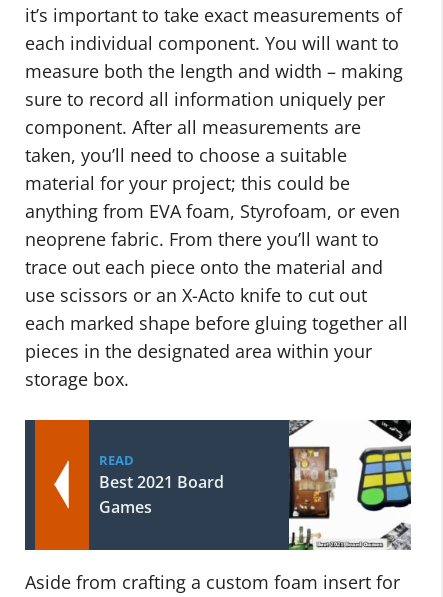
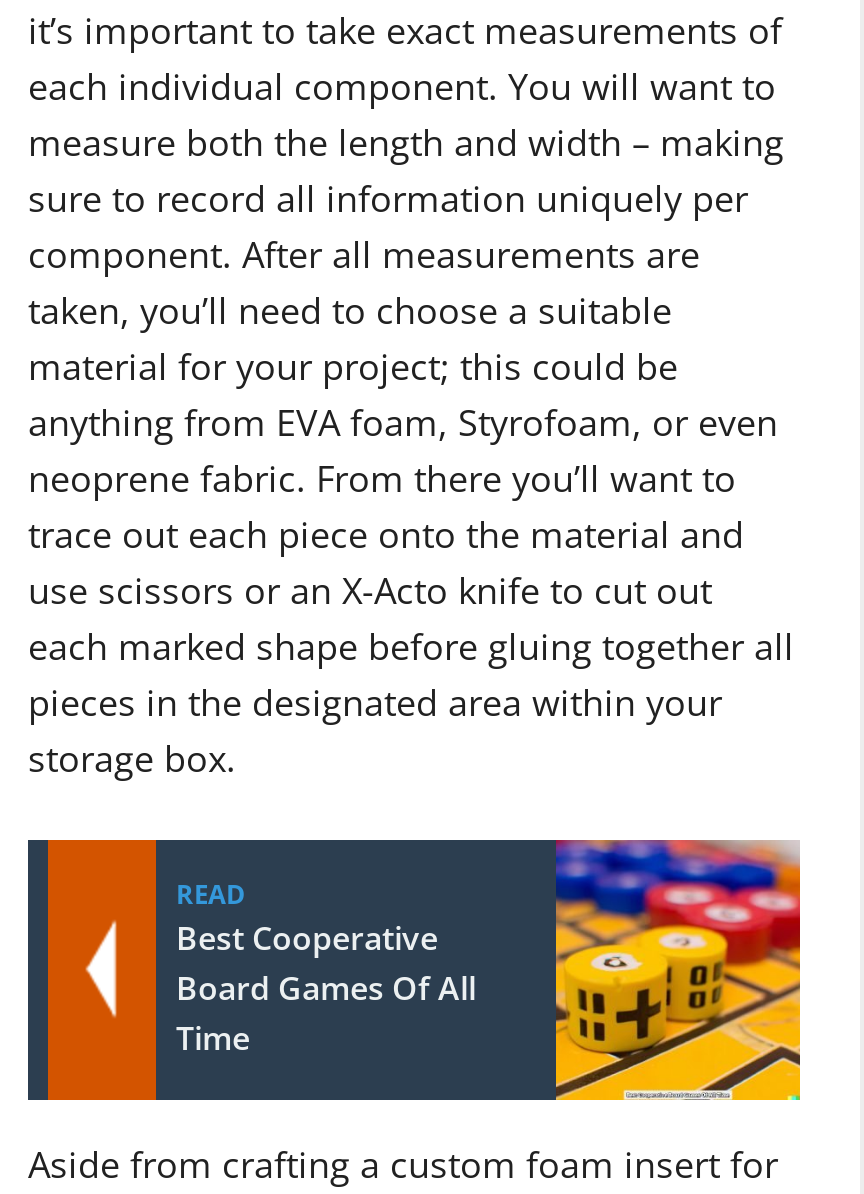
- [image]
+ [image]

- Best 2021 Board
- Games
+ Best Cooperative
+ Board Games Of All
+ Time
